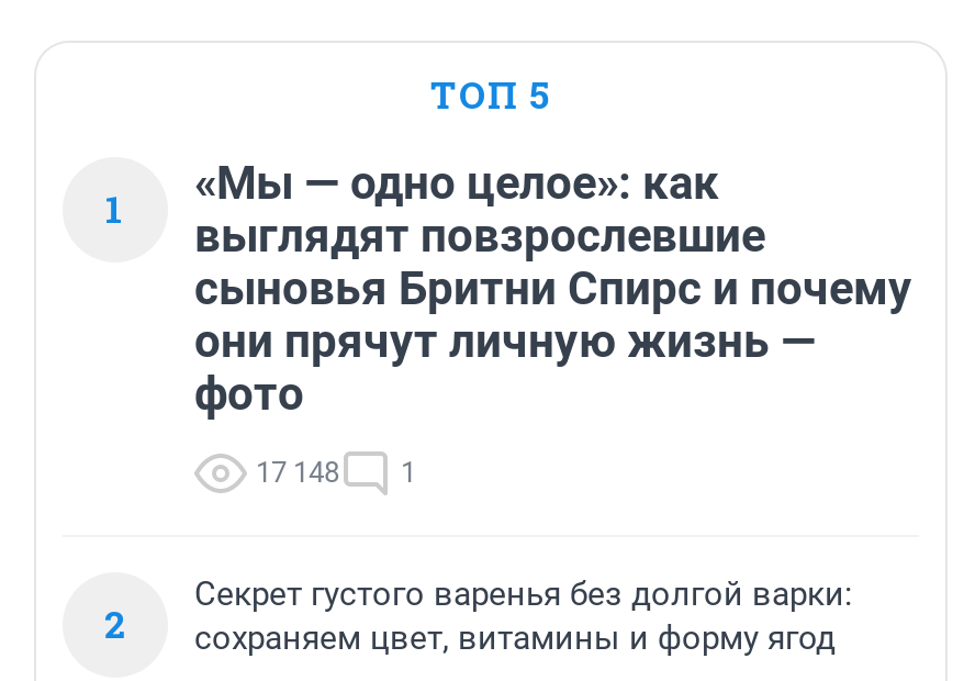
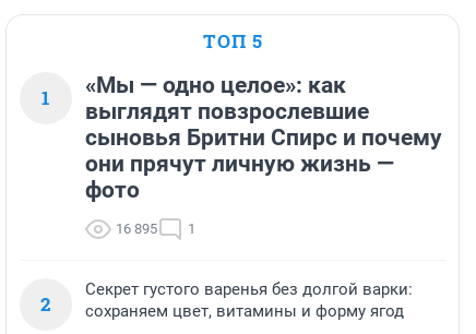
- 17 148 1
+ 16 895 1
